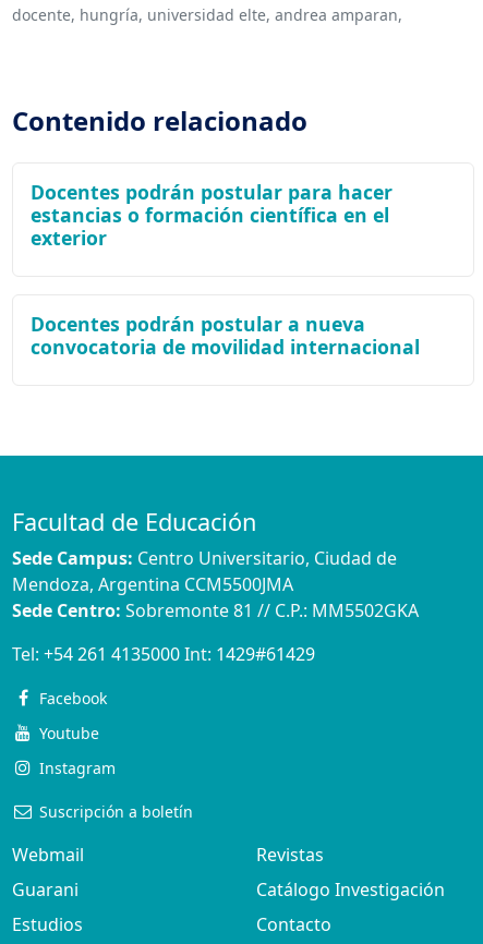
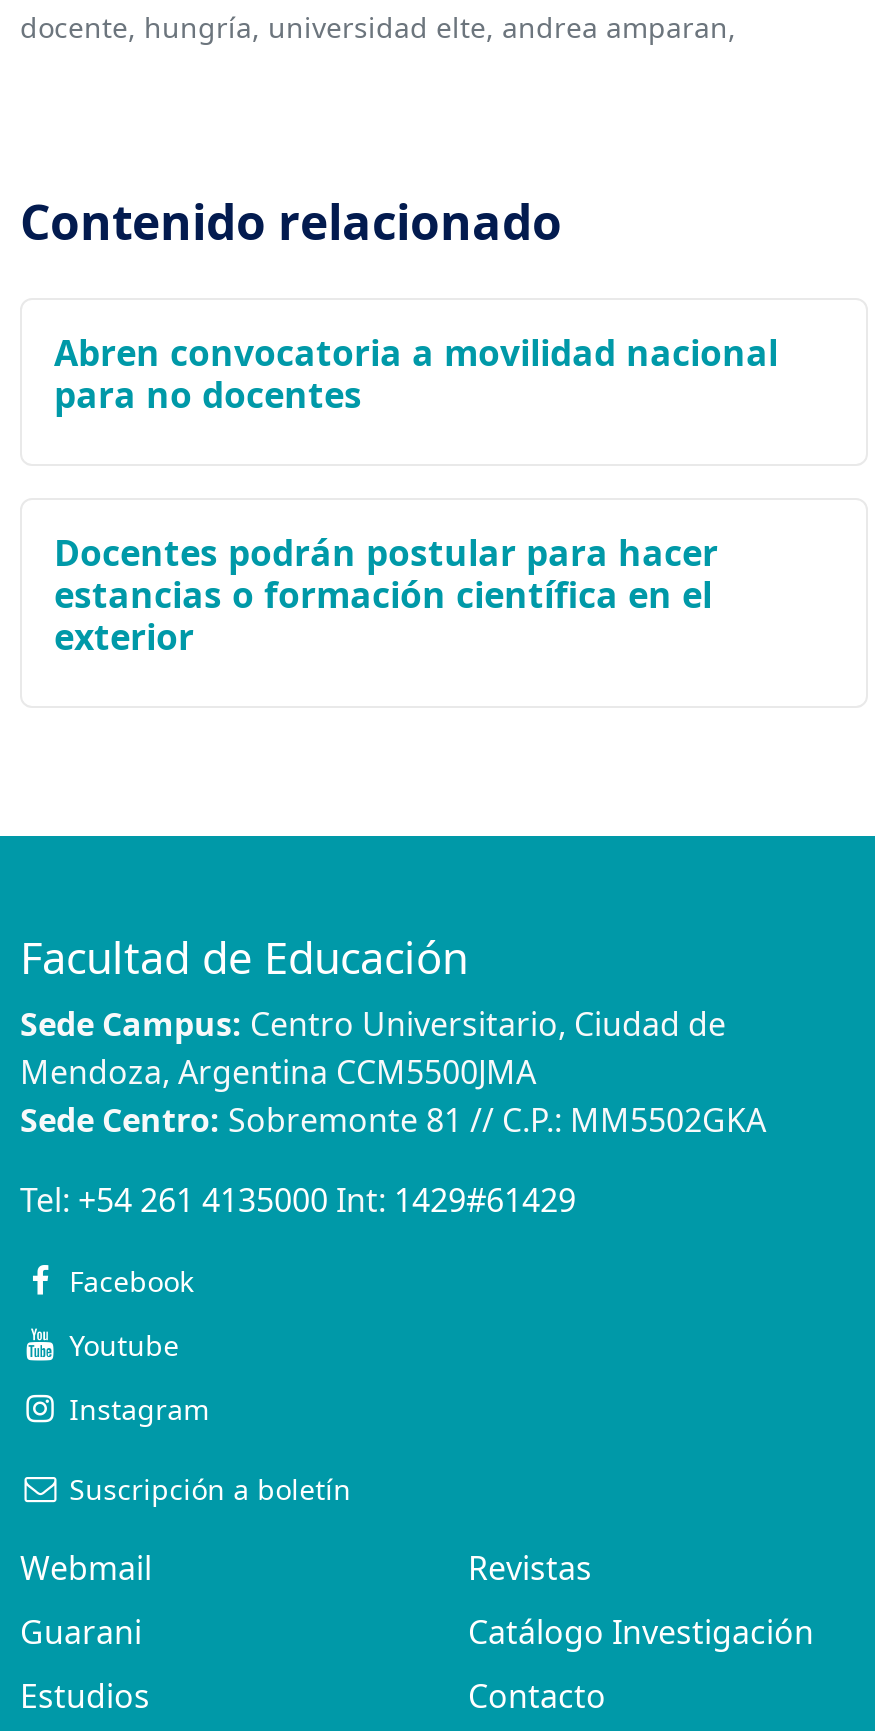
+ Abren convocatoria a movilidad nacional
+ para no docentes

moved down: Docentes podrán postular para hacer | estancias o formación científica en el | exterior

- Docentes podrán postular a nueva
- convocatoria de movilidad internacional
